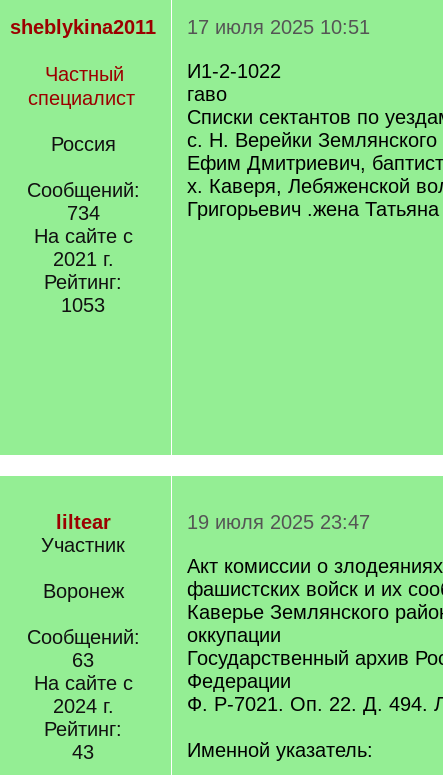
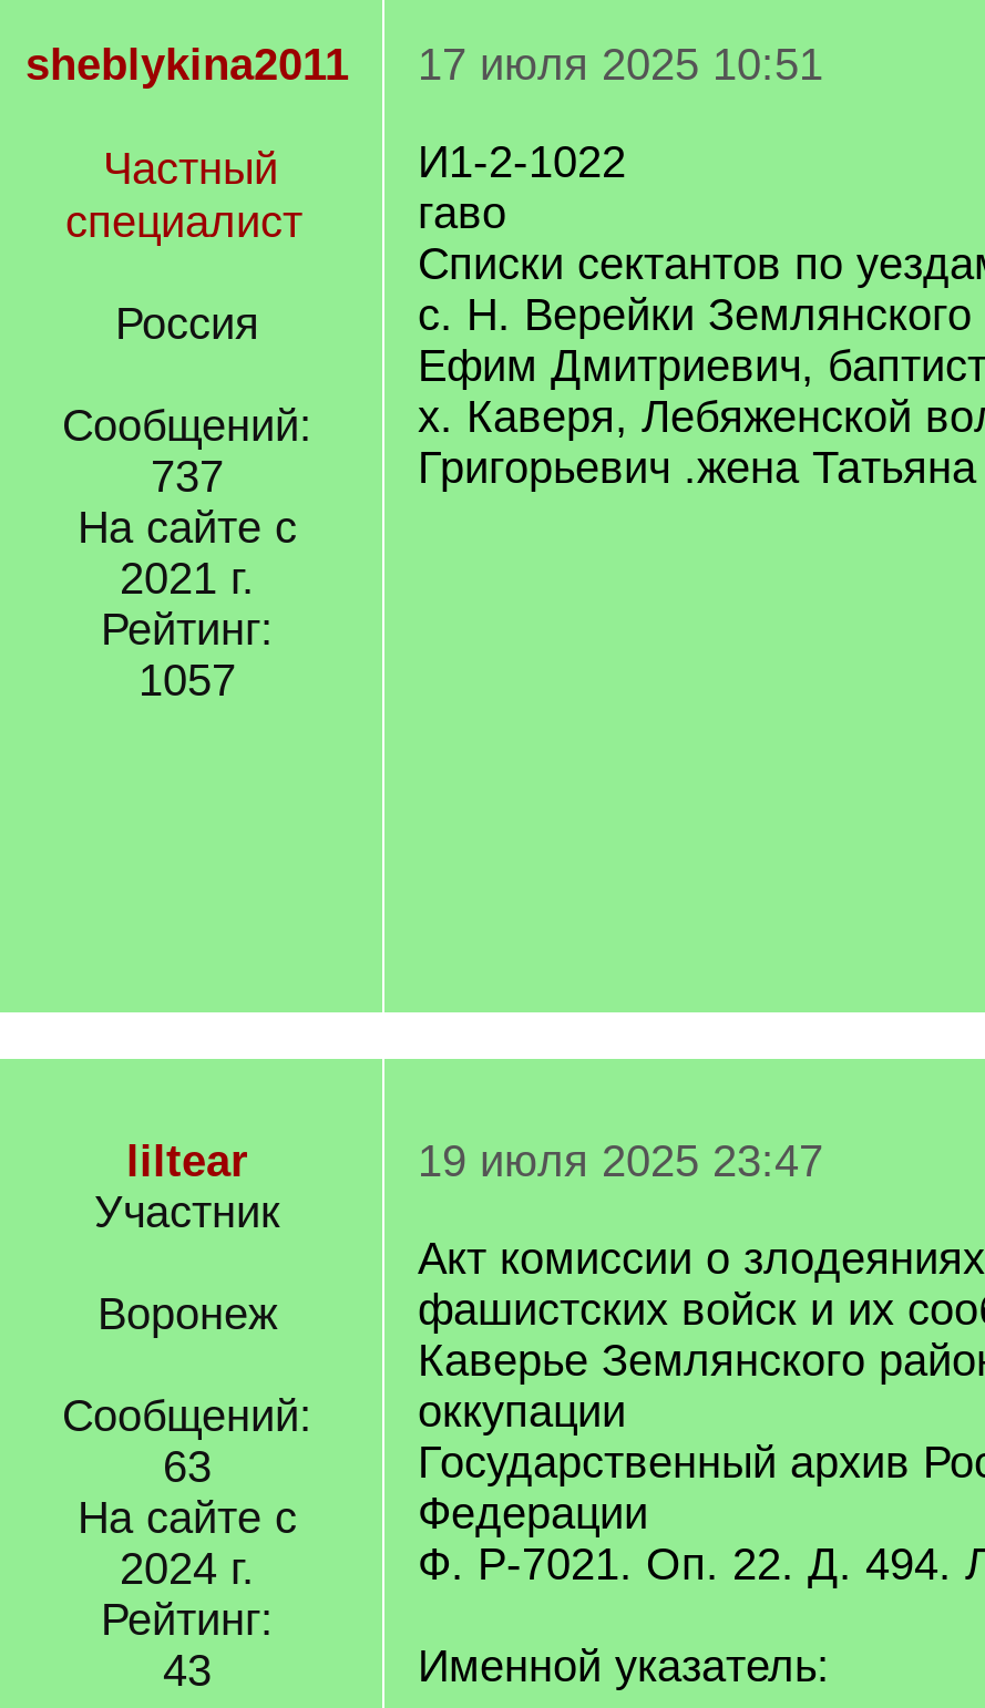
- 734
+ 737

- 1053
+ 1057
